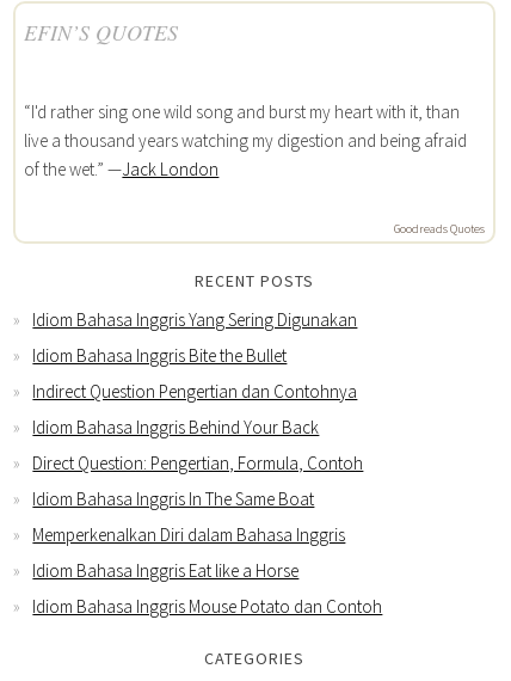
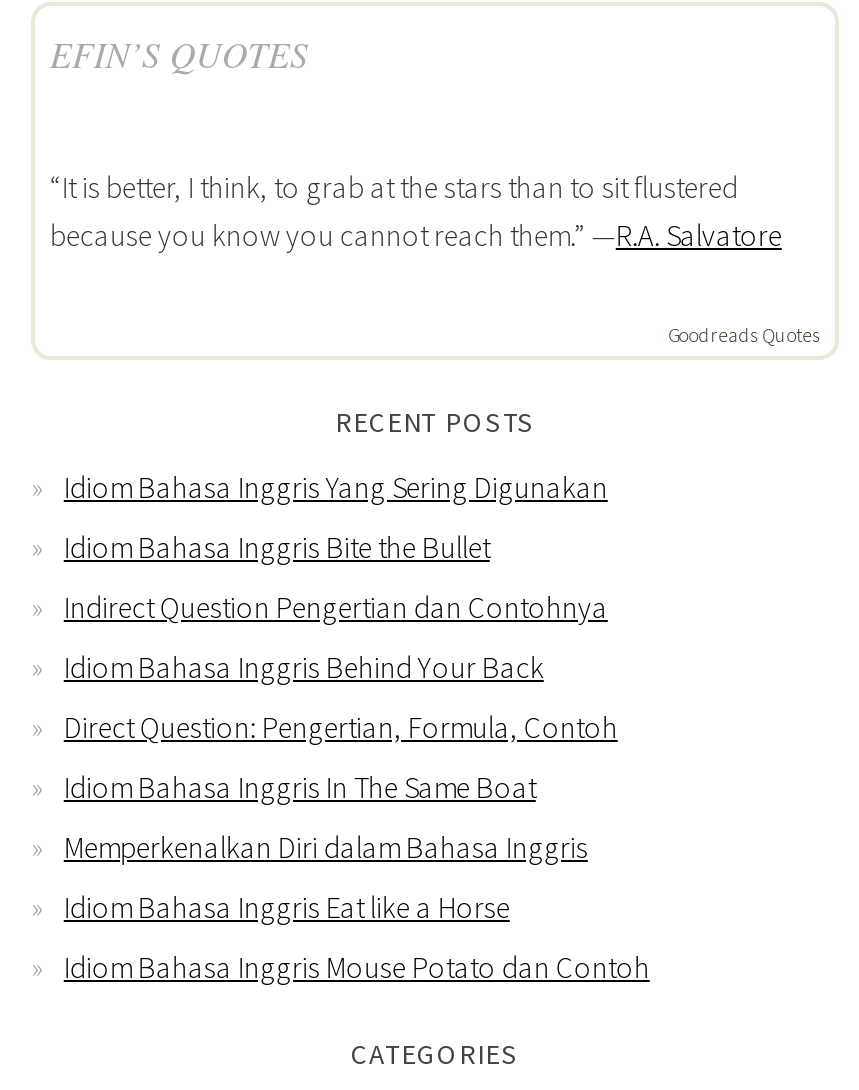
- “I'd rather sing one wild song and burst my heart with it, than
- live a thousand years watching my digestion and being afraid
- of the wet.” —Jack London
+ “It is better, I think, to grab at the stars than to sit flustered
+ because you know you cannot reach them.” —R.A. Salvatore
